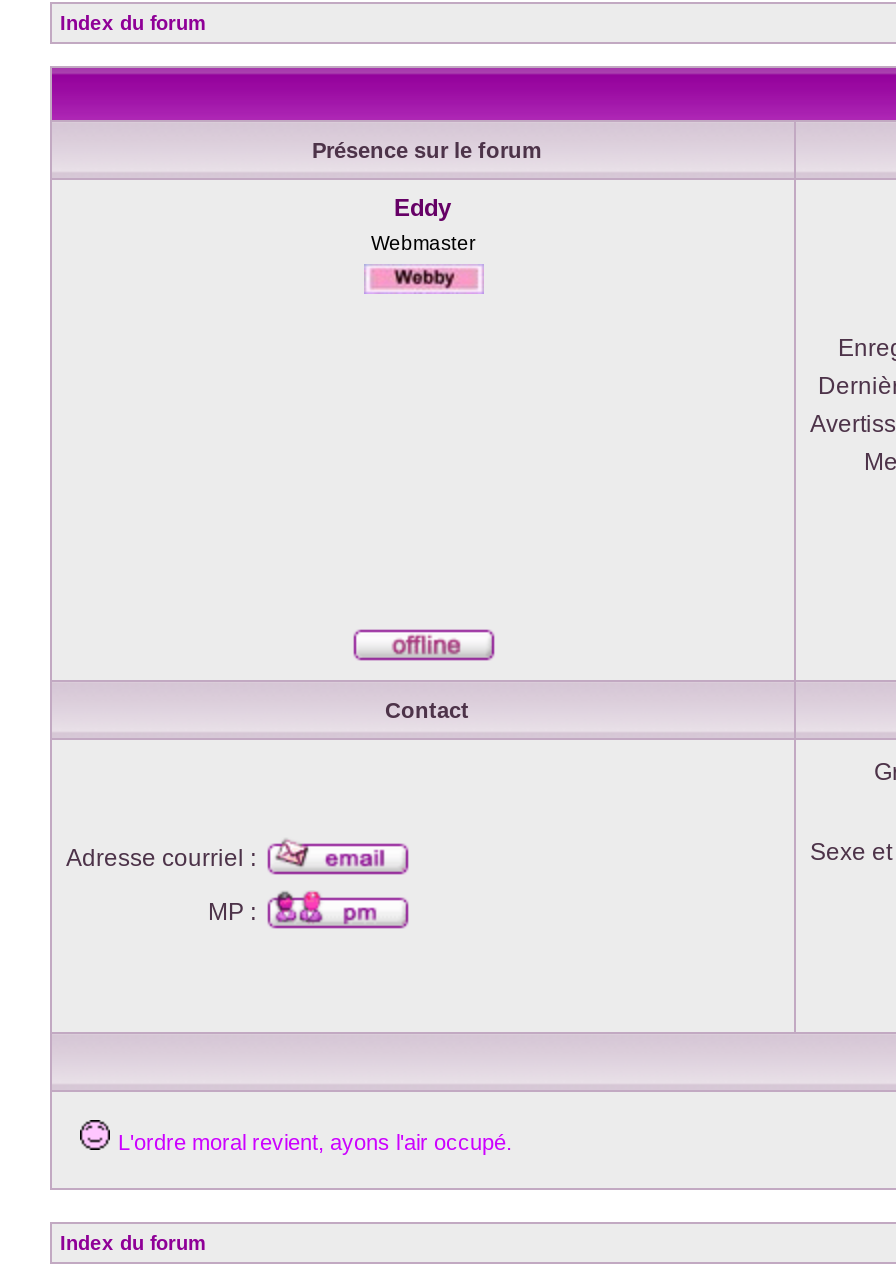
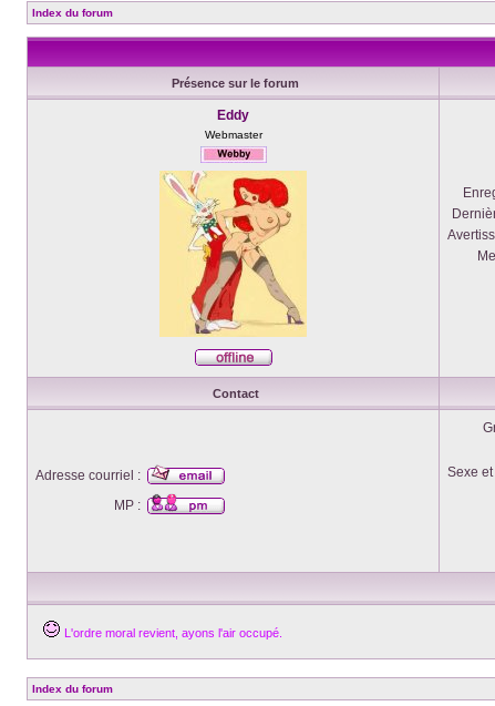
+ [image]
